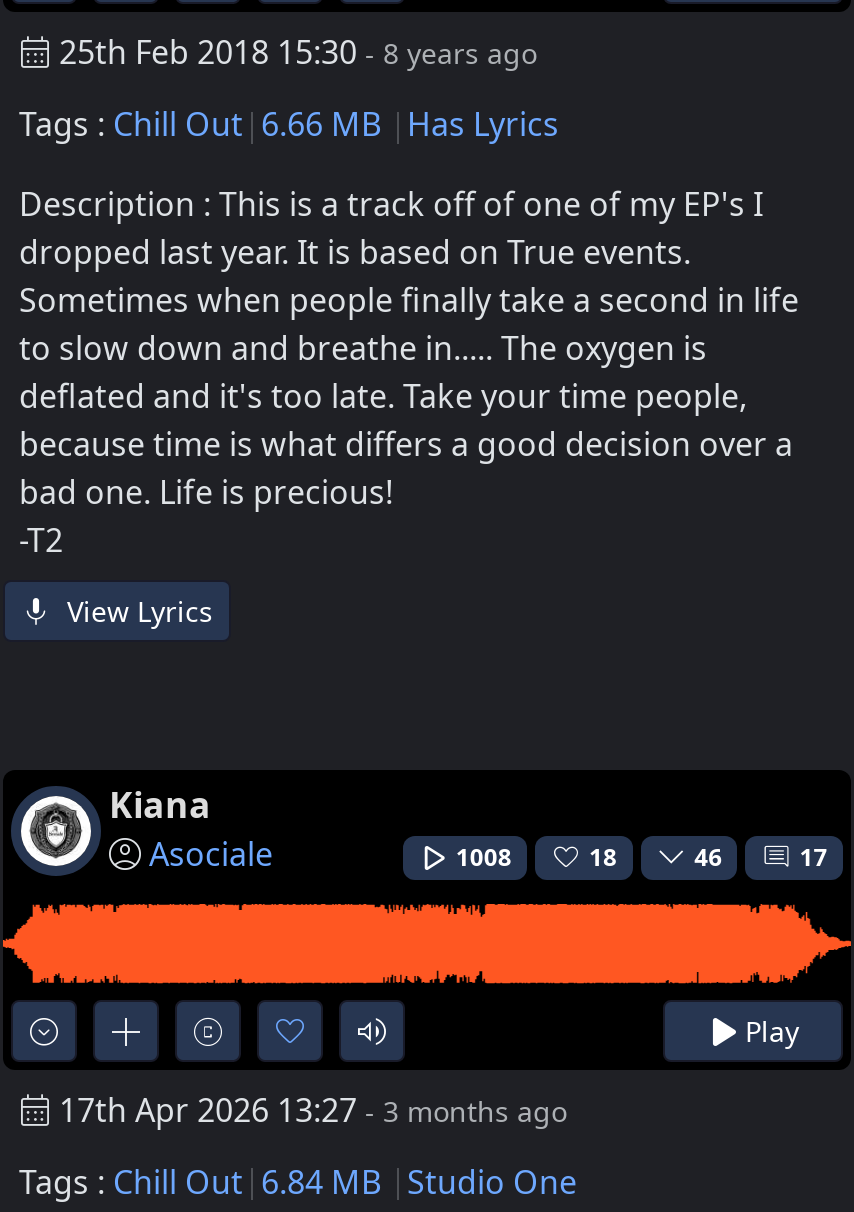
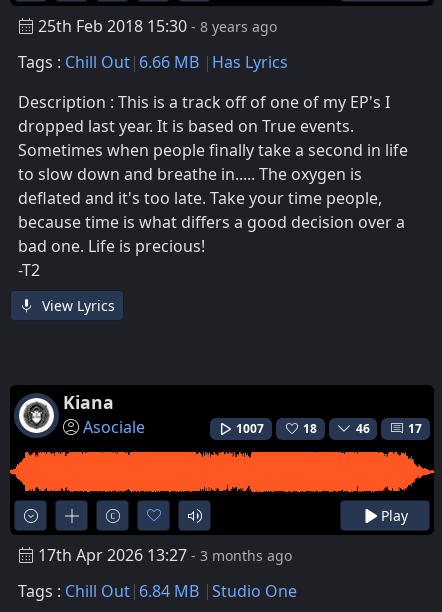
- 1008
+ 1007
